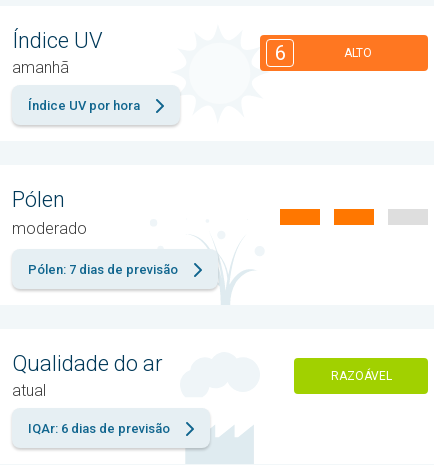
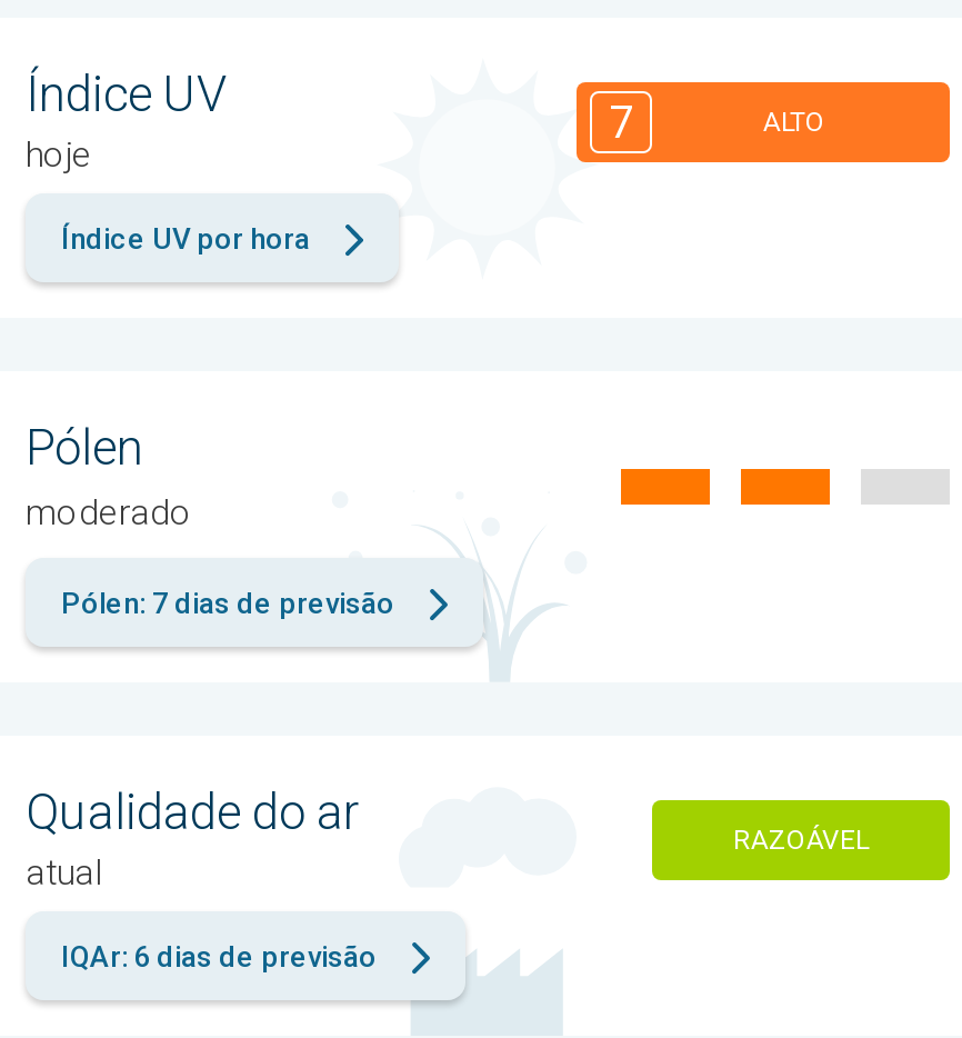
- 6
+ 7

- amanhã
+ hoje
